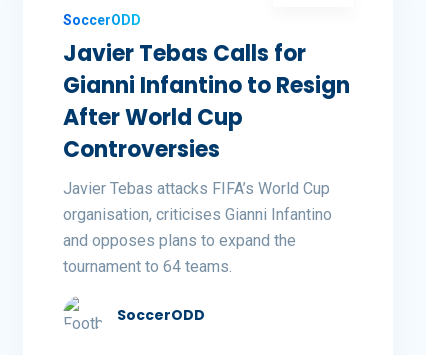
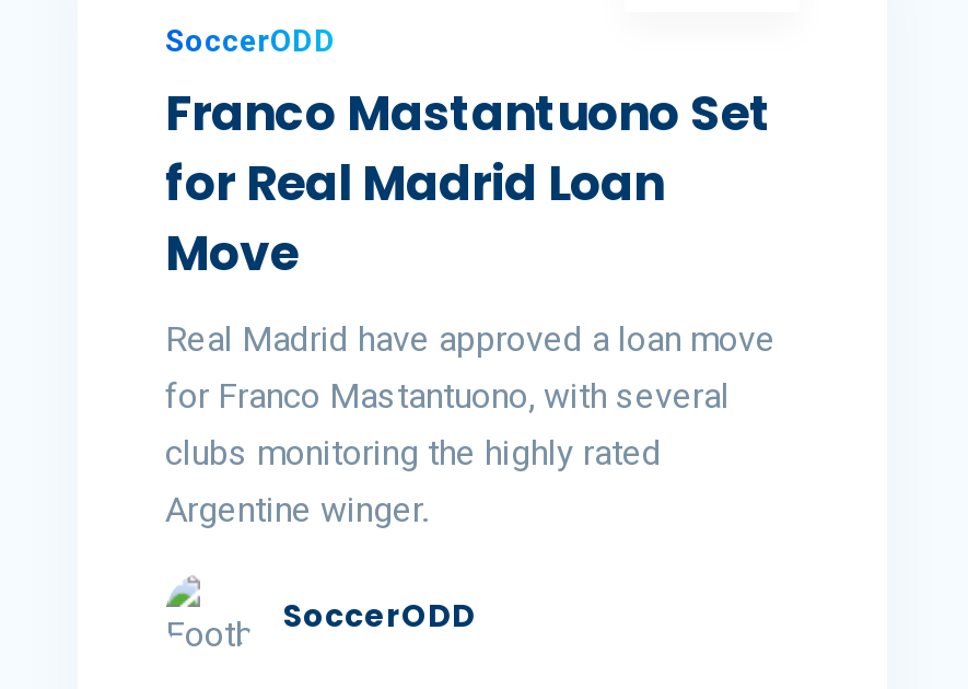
- Javier Tebas Calls for
- Gianni Infantino to Resign
- After World Cup
- Controversies
+ Franco Mastantuono Set
+ for Real Madrid Loan
+ Move

- Javier Tebas attacks FIFA’s World Cup
- organisation, criticises Gianni Infantino
- and opposes plans to expand the
- tournament to 64 teams.
+ Real Madrid have approved a loan move
+ for Franco Mastantuono, with several
+ clubs monitoring the highly rated
+ Argentine winger.
